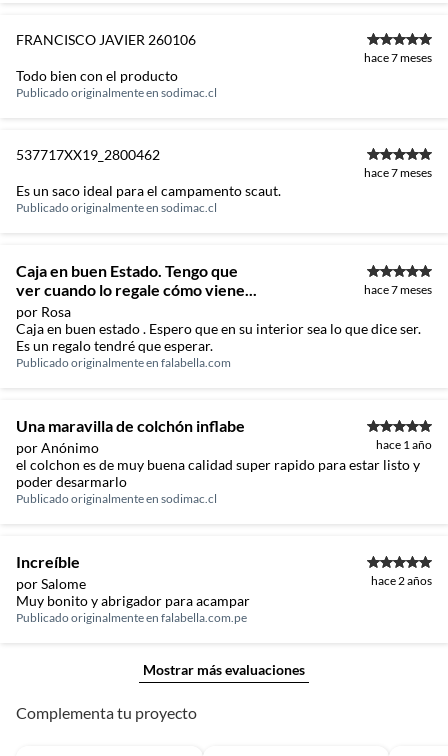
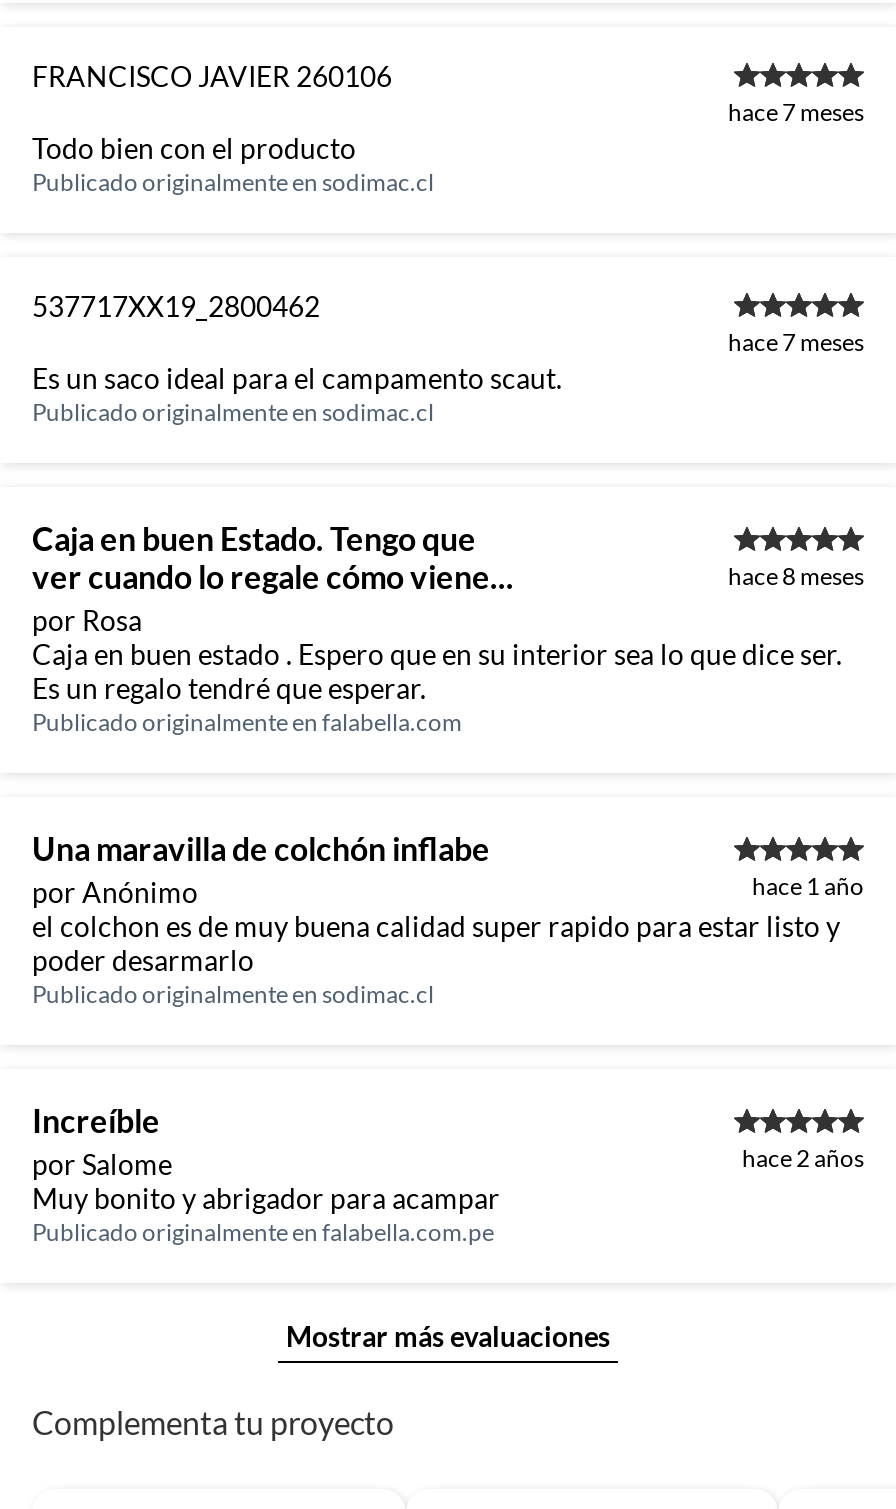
- hace 7 meses
+ hace 8 meses
